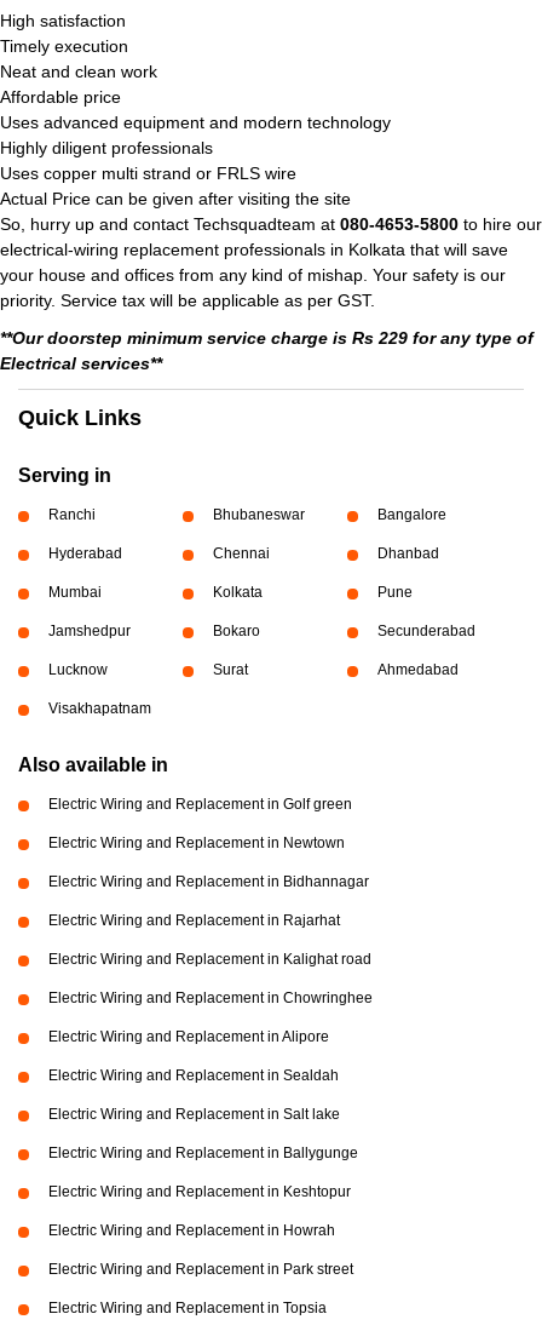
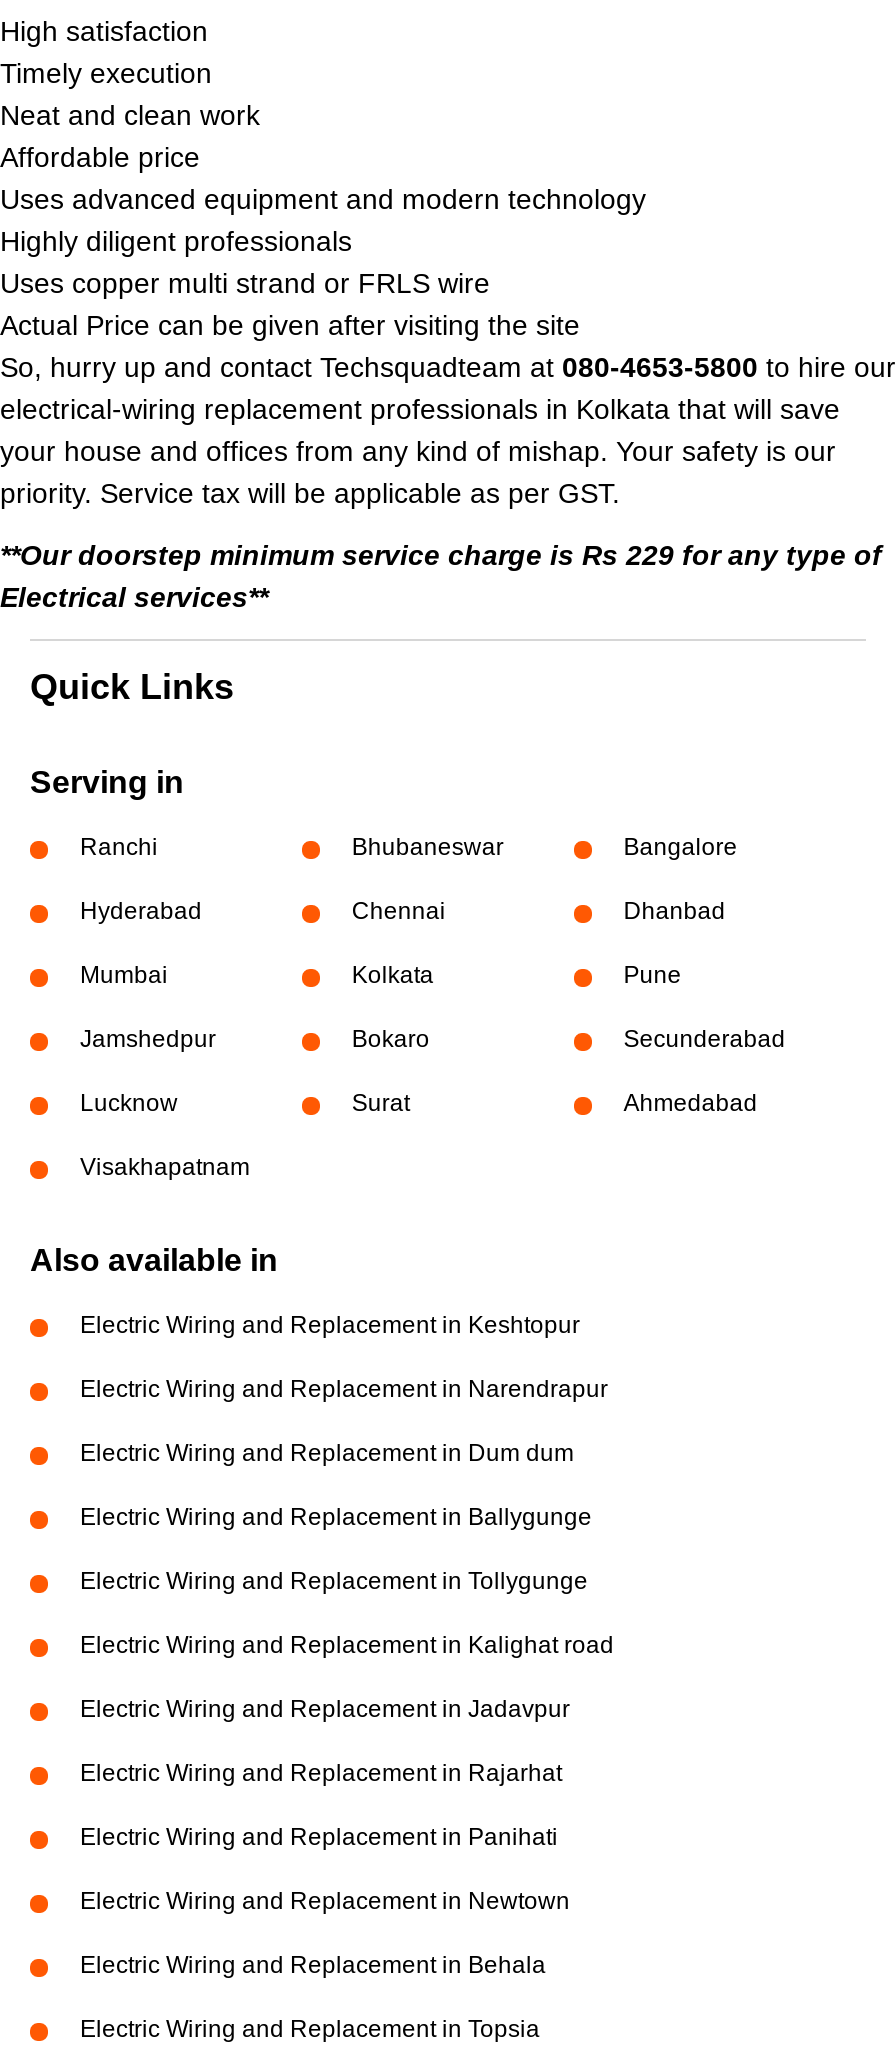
- Electric Wiring and Replacement in Golf green
+ Electric Wiring and Replacement in Narendrapur
+ Electric Wiring and Replacement in Dum dum
+ Electric Wiring and Replacement in Tollygunge
+ Electric Wiring and Replacement in Jadavpur
+ Electric Wiring and Replacement in Panihati

moved down: Electric Wiring and Replacement in Newtown

- Electric Wiring and Replacement in Bidhannagar
- Electric Wiring and Replacement in Chowringhee
- Electric Wiring and Replacement in Alipore
- Electric Wiring and Replacement in Sealdah
- Electric Wiring and Replacement in Salt lake
- Electric Wiring and Replacement in Howrah
- Electric Wiring and Replacement in Park street
+ Electric Wiring and Replacement in Behala

moved up: Electric Wiring and Replacement in Rajarhat | Electric Wiring and Replacement in Kalighat road

moved up: Electric Wiring and Replacement in Ballygunge | Electric Wiring and Replacement in Keshtopur
